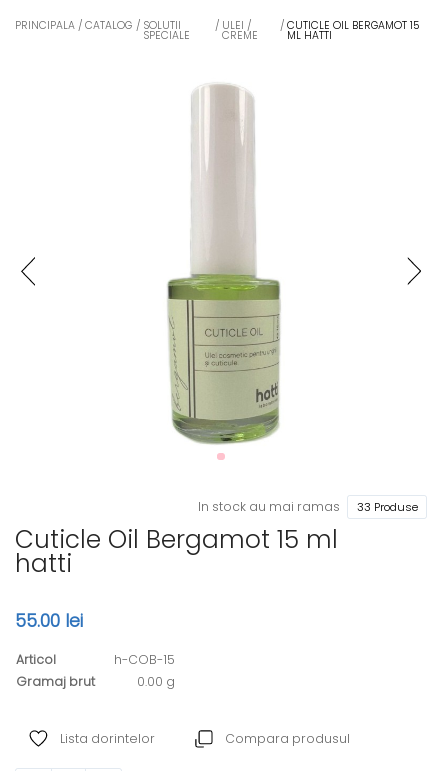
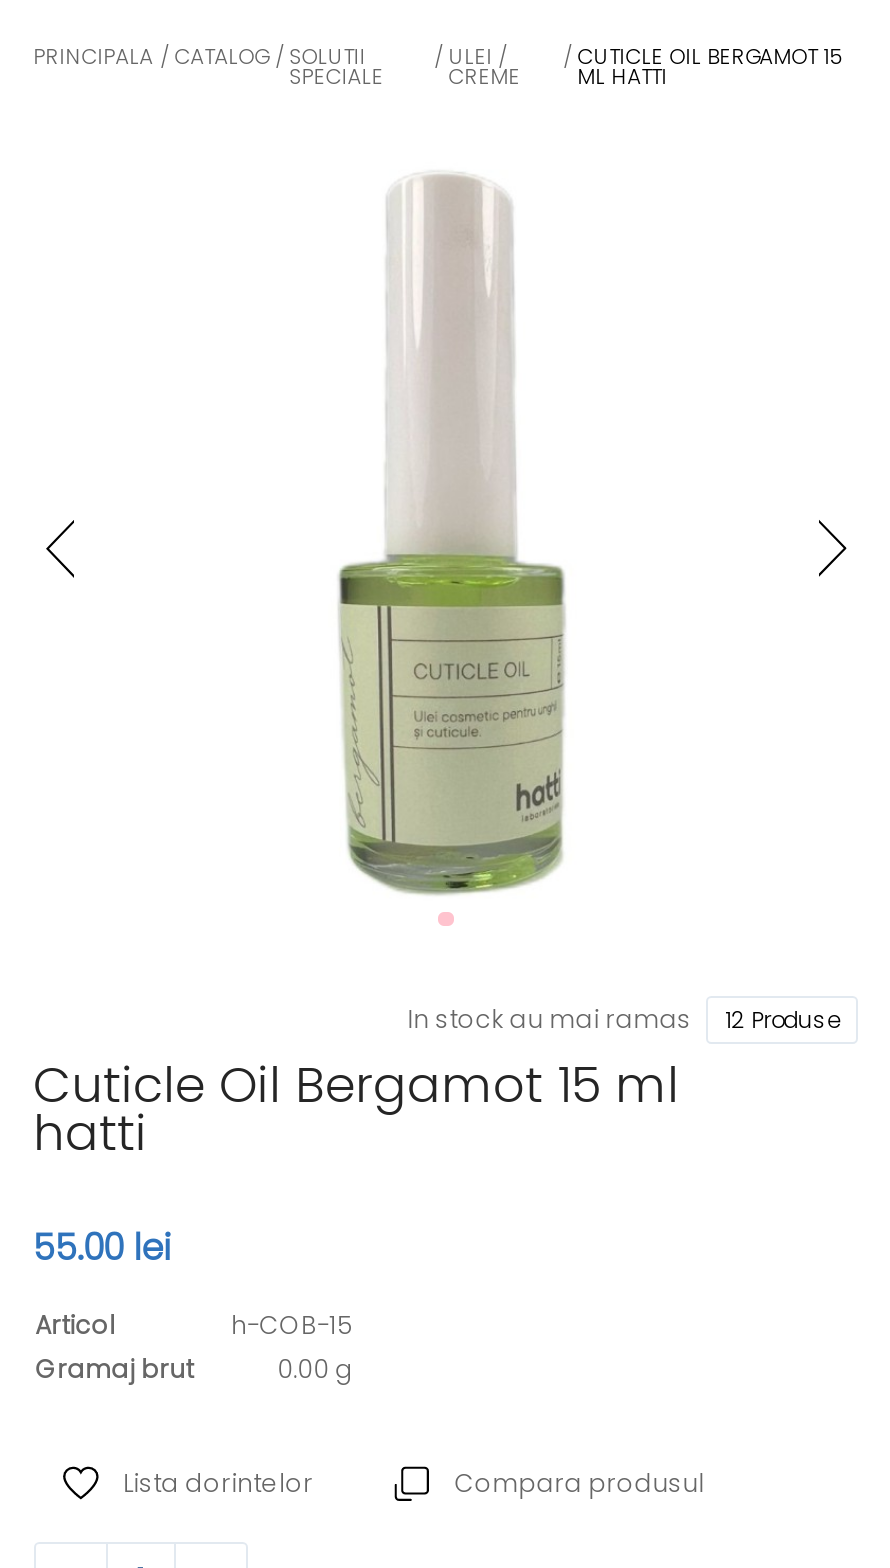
- In stock au mai ramas 33 Produse
+ In stock au mai ramas 12 Produse
